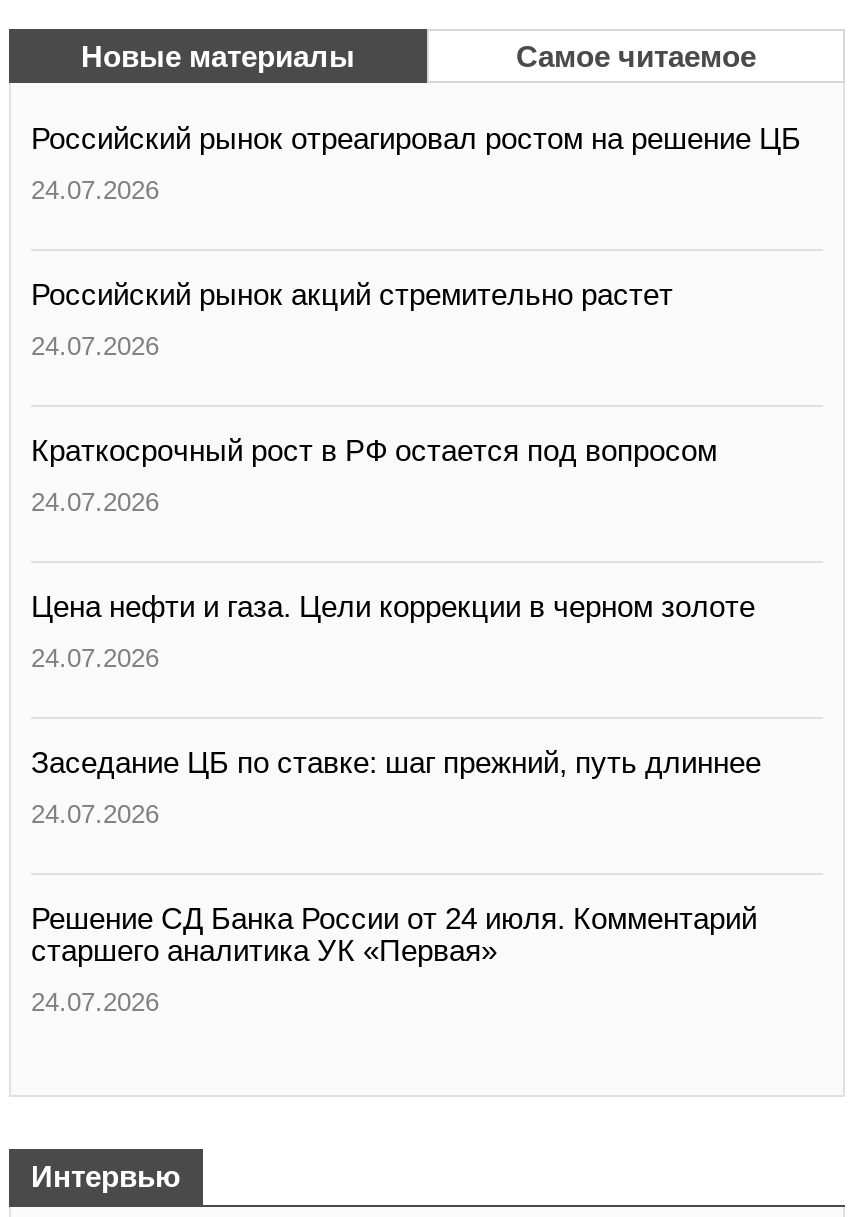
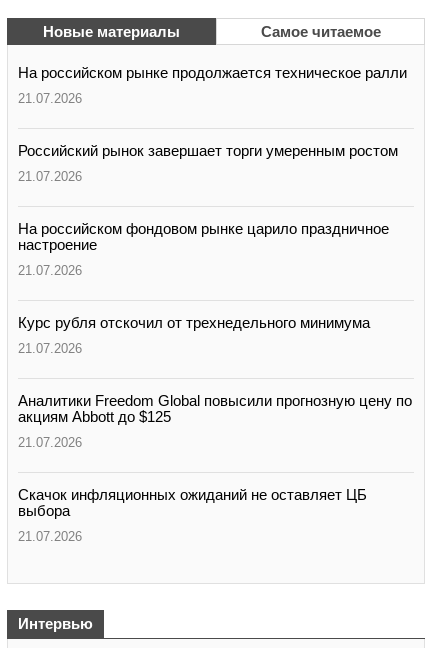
- Российский рынок отреагировал ростом на решение ЦБ
+ На российском рынке продолжается техническое ралли

- 24.07.2026
+ 21.07.2026

- Российский рынок акций стремительно растет
+ Российский рынок завершает торги умеренным ростом

- 24.07.2026
+ 21.07.2026

- Краткосрочный рост в РФ остается под вопросом
+ На российском фондовом рынке царило праздничное
+ настроение

- 24.07.2026
+ 21.07.2026

- Цена нефти и газа. Цели коррекции в черном золоте
+ Курс рубля отскочил от трехнедельного минимума

- 24.07.2026
+ 21.07.2026

- Заседание ЦБ по ставке: шаг прежний, путь длиннее
+ Аналитики Freedom Global повысили прогнозную цену по
+ акциям Abbott до $125

- 24.07.2026
+ 21.07.2026

- Решение СД Банка России от 24 июля. Комментарий
- старшего аналитика УК «Первая»
+ Скачок инфляционных ожиданий не оставляет ЦБ
+ выбора

- 24.07.2026
+ 21.07.2026
